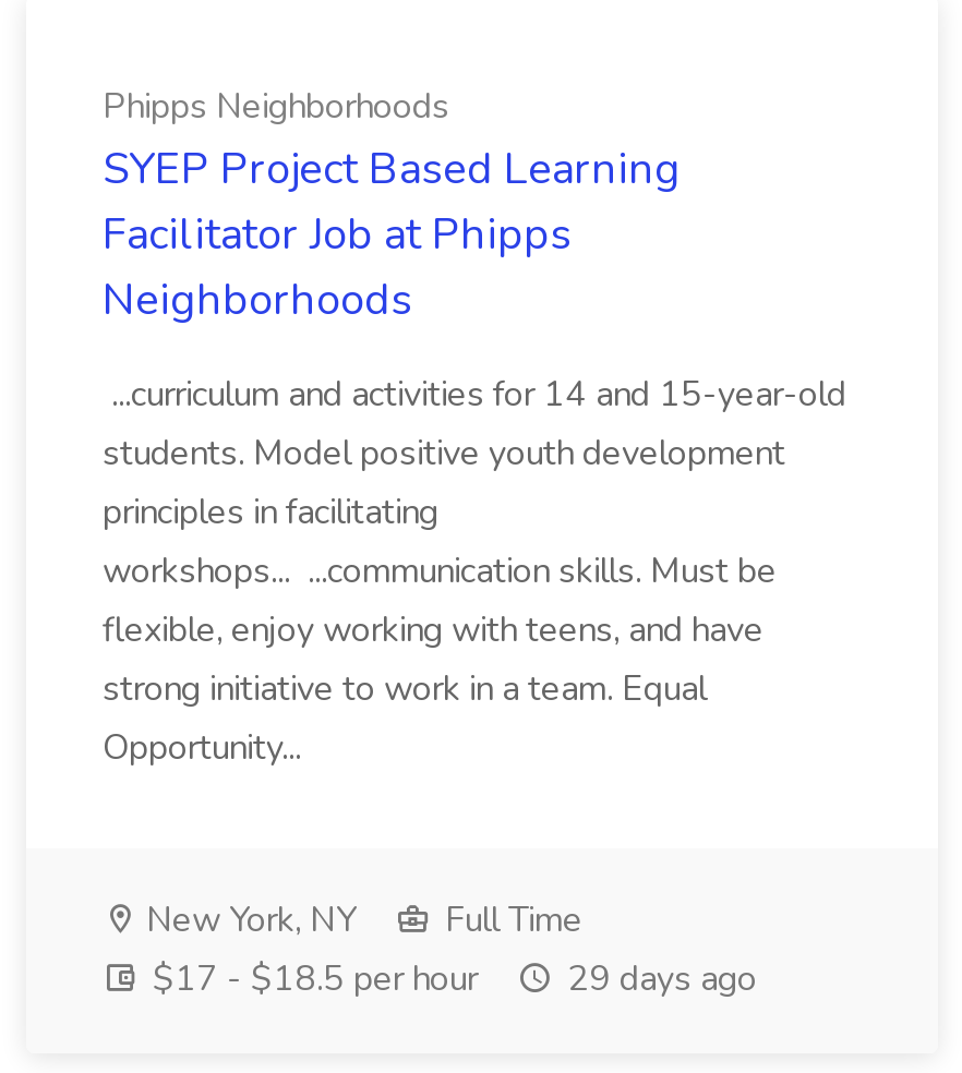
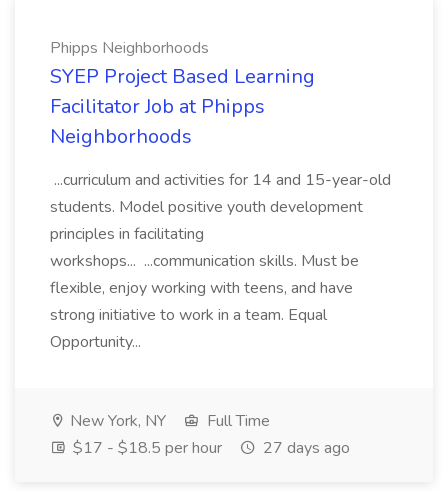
- $17 - $18.5 per hour 29 days ago
+ $17 - $18.5 per hour 27 days ago
